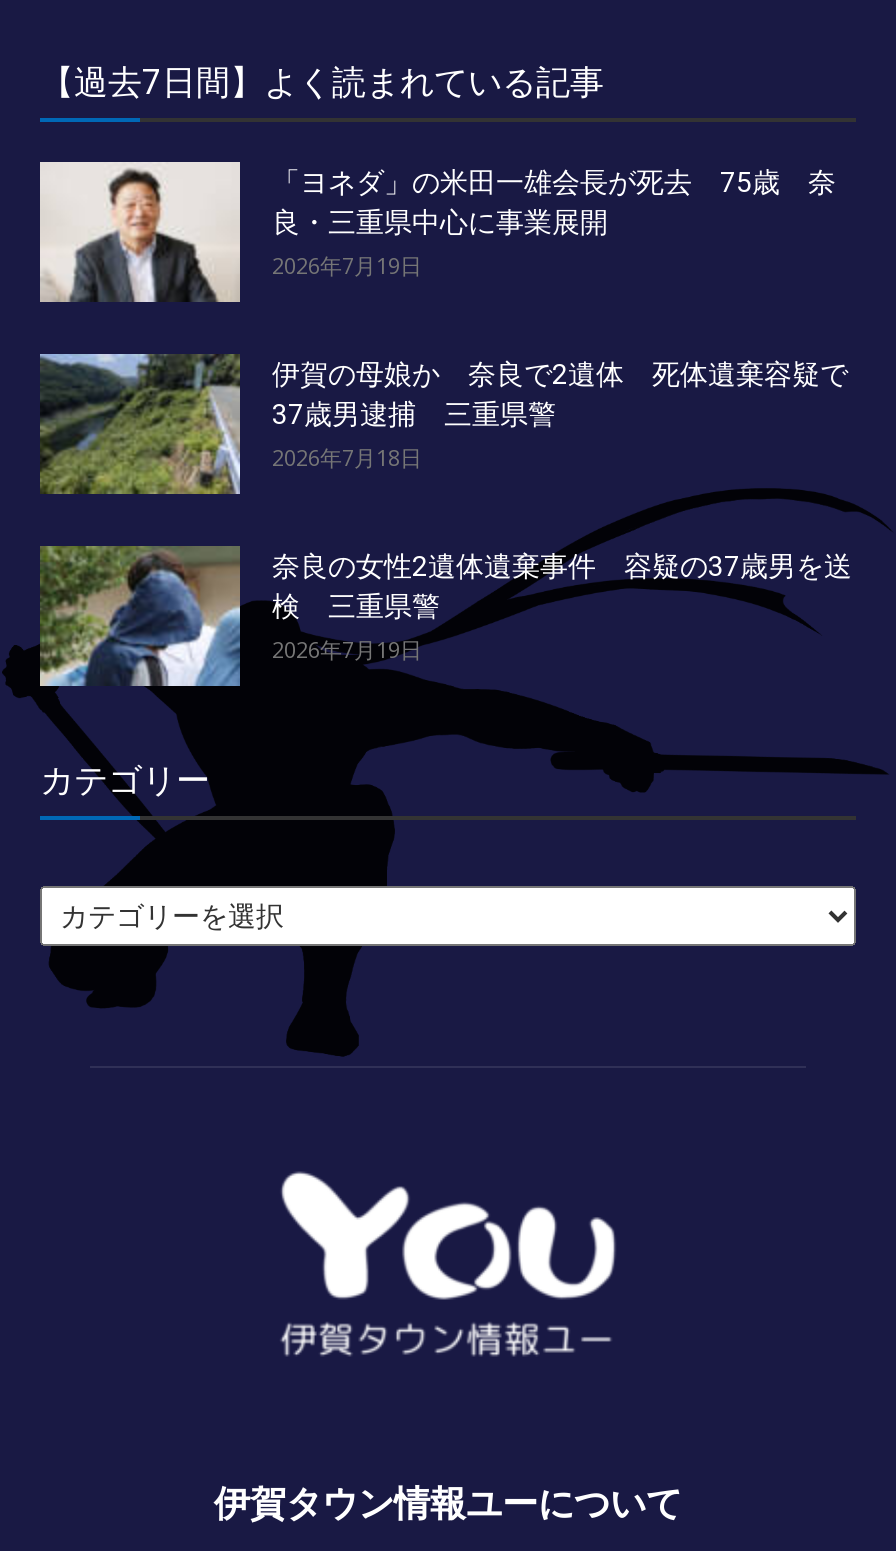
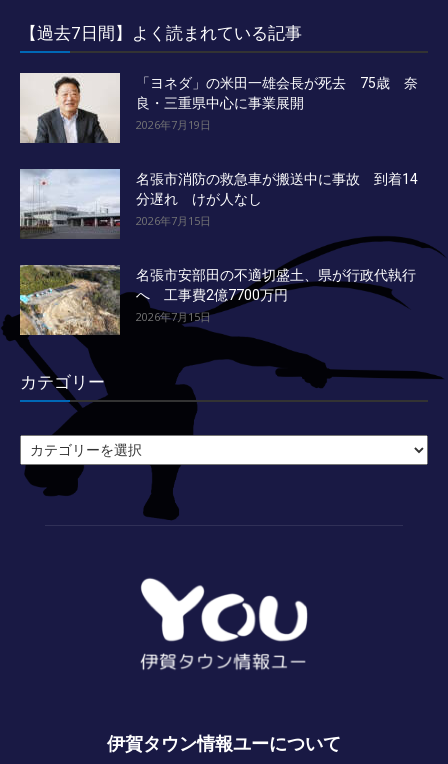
- [image]
- 伊賀の母娘か 奈良で2遺体 死体遺棄容疑で
- 37歳男逮捕 三重県警
- 2026年7月18日
+ [image]
+ 名張市消防の救急車が搬送中に事故 到着14
+ 分遅れ けが人なし
+ 2026年7月15日

- [image]
- 奈良の女性2遺体遺棄事件 容疑の37歳男を送
- 検 三重県警
- 2026年7月19日
+ [image]
+ 名張市安部田の不適切盛土、県が行政代執行
+ へ 工事費2億7700万円
+ 2026年7月15日
